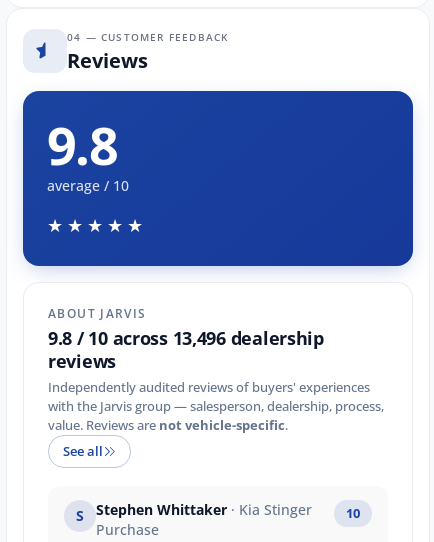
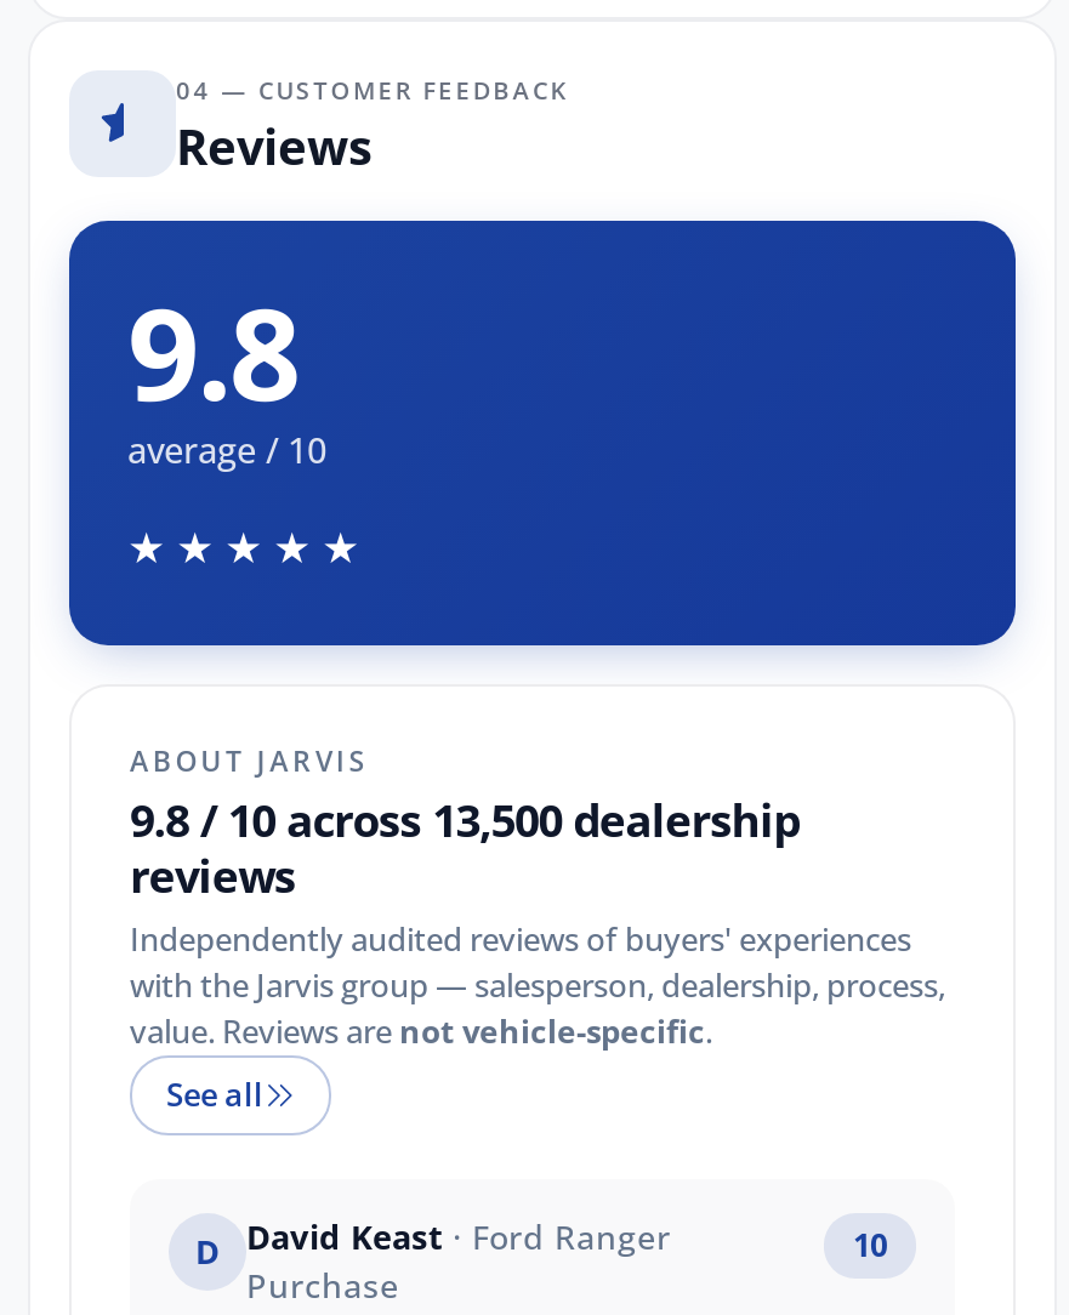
- 9.8 / 10 across 13,496 dealership
+ 9.8 / 10 across 13,500 dealership

- S
- Stephen Whittaker · Kia Stinger
+ D David Keast · Ford Ranger
